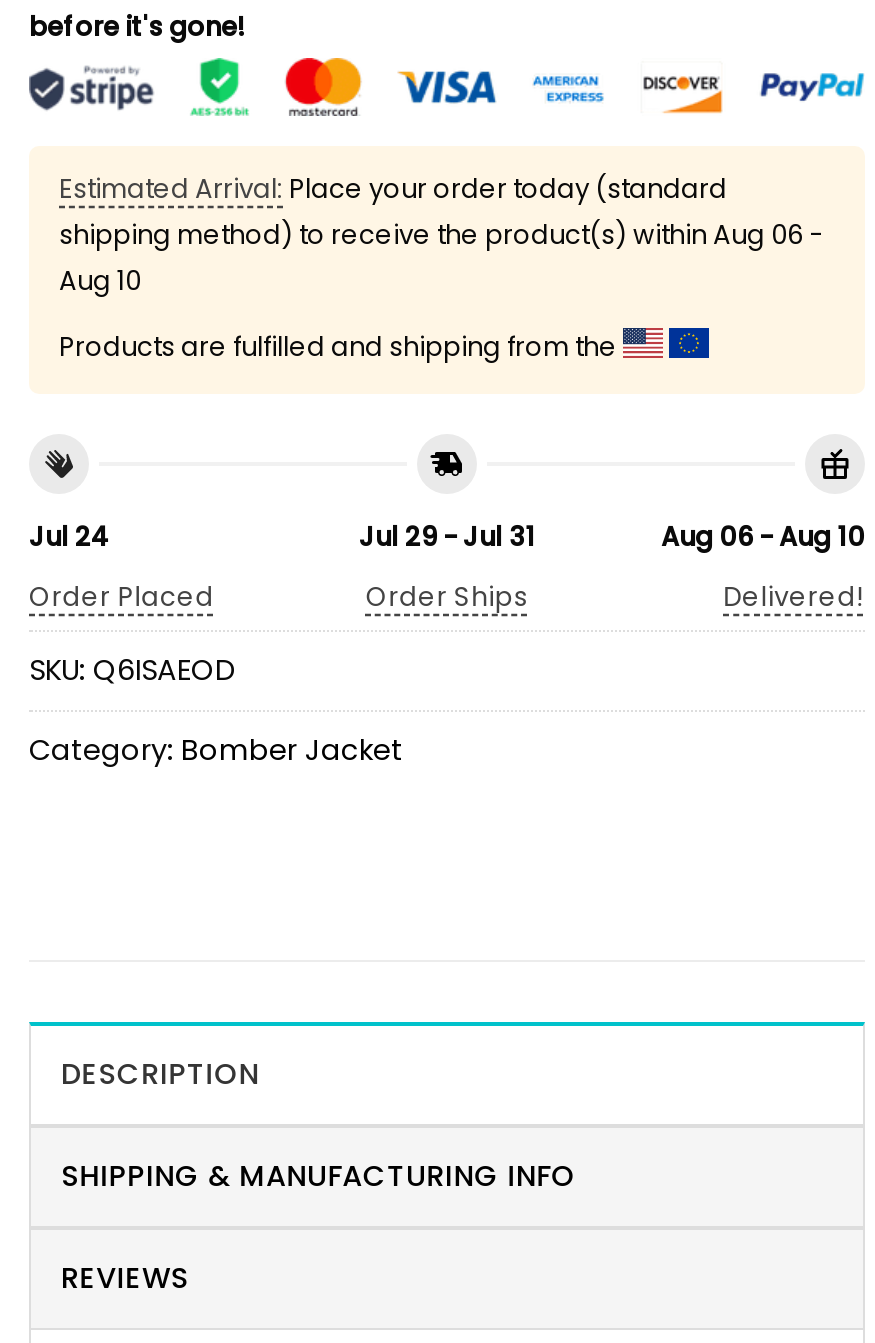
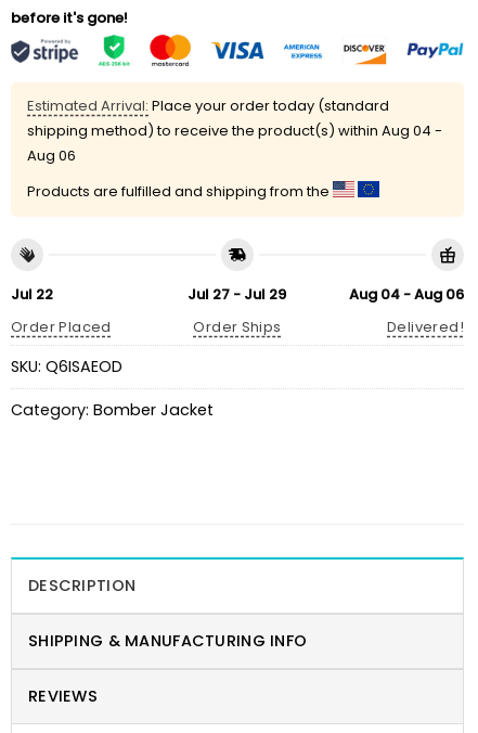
- shipping method) to receive the product(s) within Aug 06 -
+ shipping method) to receive the product(s) within Aug 04 -

- Aug 10
+ Aug 06

- Jul 24
+ Jul 22

- Jul 29 - Jul 31
+ Jul 27 - Jul 29

- Aug 06 - Aug 10
+ Aug 04 - Aug 06
